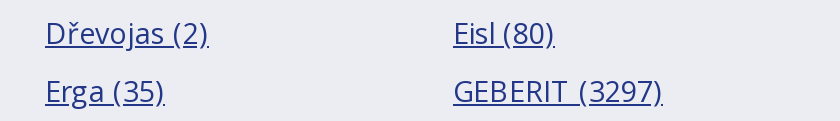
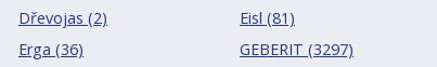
- Eisl (80)
+ Eisl (81)

- Erga (35)
+ Erga (36)
